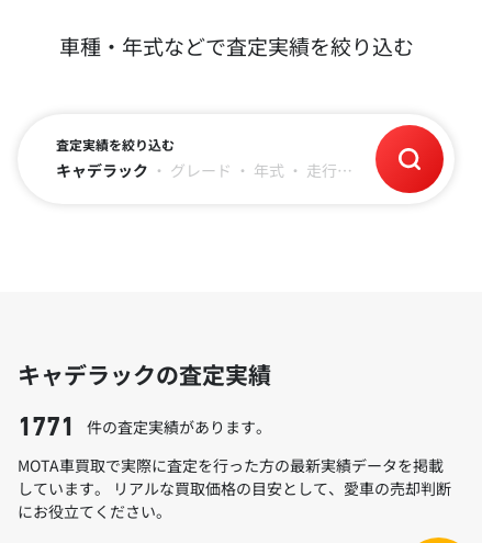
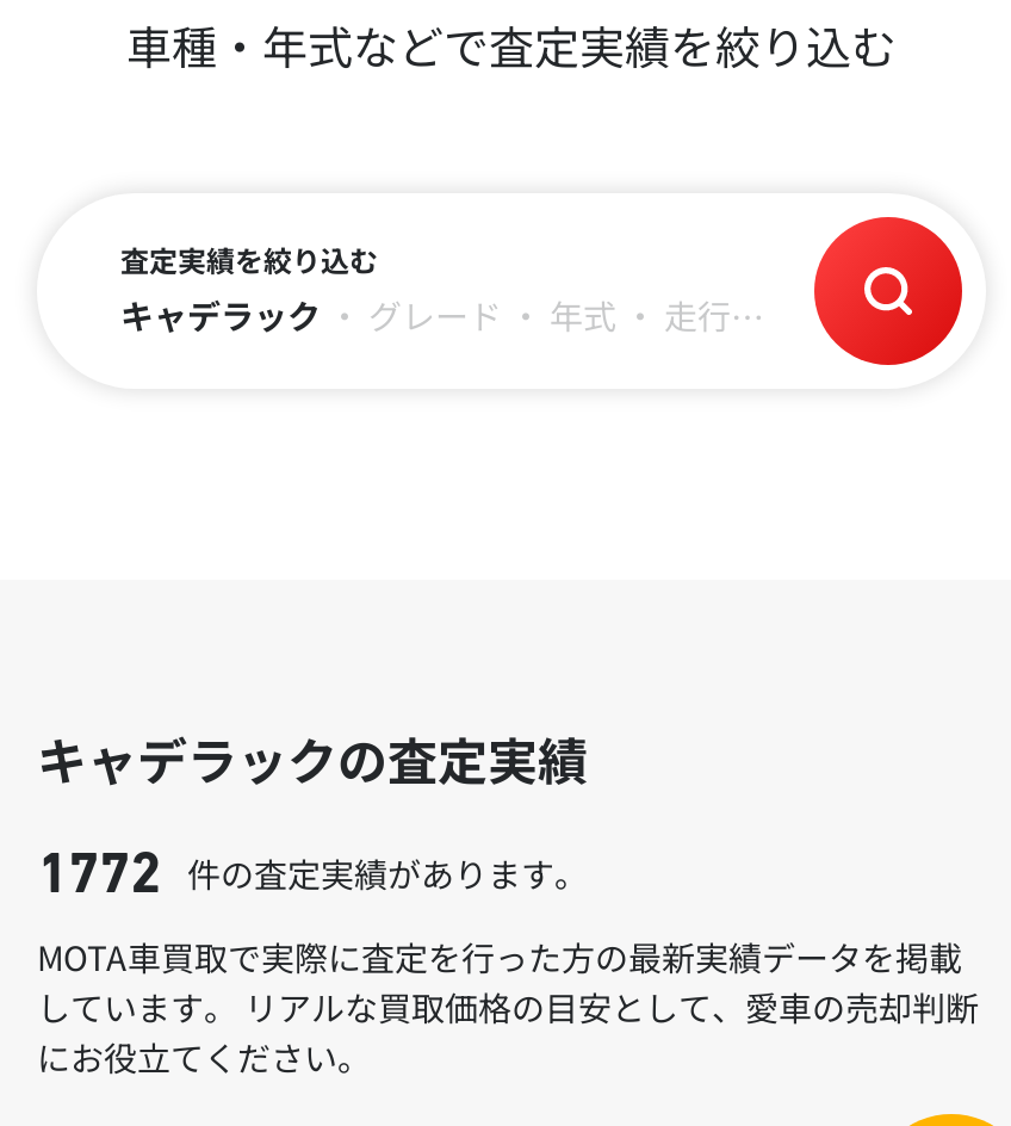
- 1771 件の査定実績があります。
+ 1772 件の査定実績があります。
